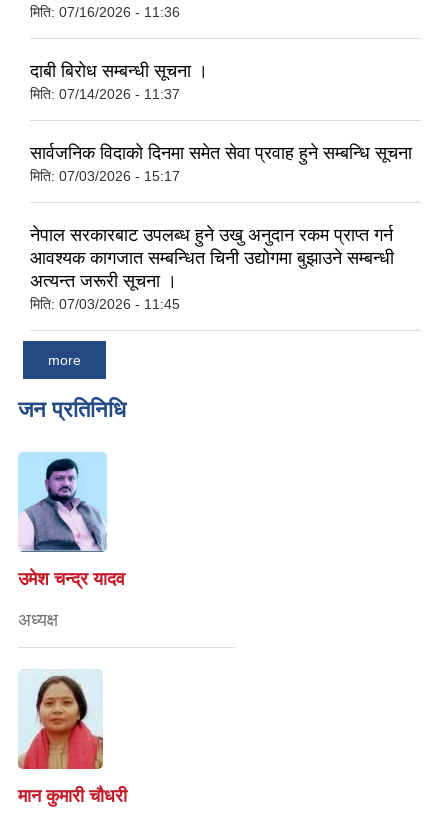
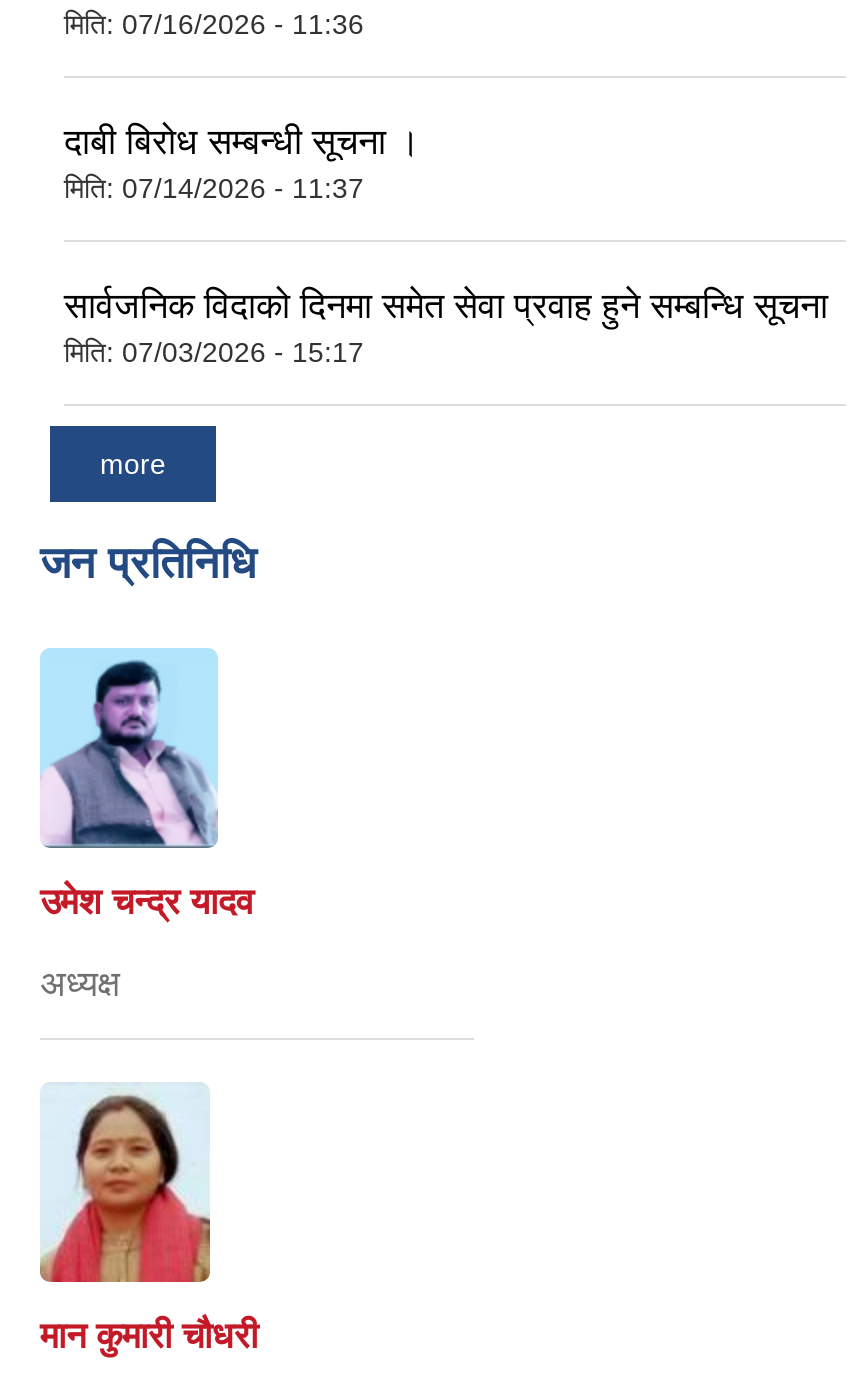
- नेपाल सरकारबाट उपलब्ध हुने उखु अनुदान रकम प्राप्त गर्न
- आवश्यक कागजात सम्बन्धित चिनी उद्योगमा बुझाउने सम्बन्धी
- अत्यन्त जरूरी सूचना ।
- मिति: 07/03/2026 - 11:45
